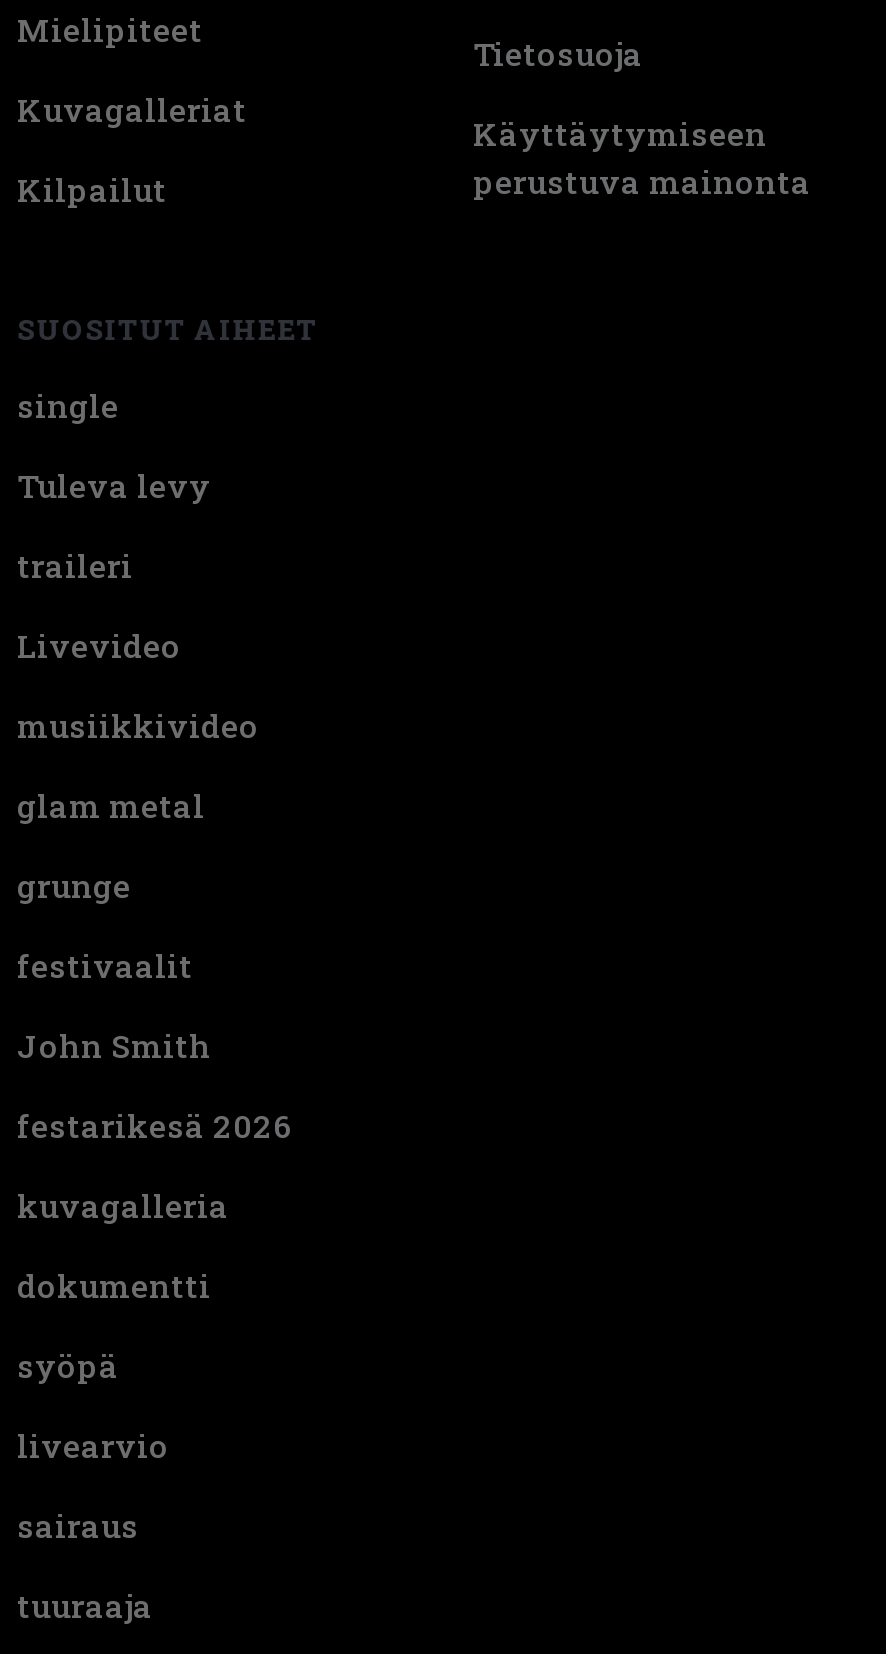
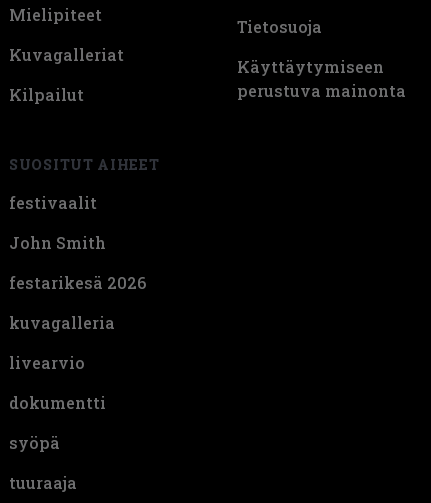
- single
- Tuleva levy
- traileri
- Livevideo
- musiikkivideo
- glam metal
- grunge

+ livearvio

- livearvio
- sairaus
